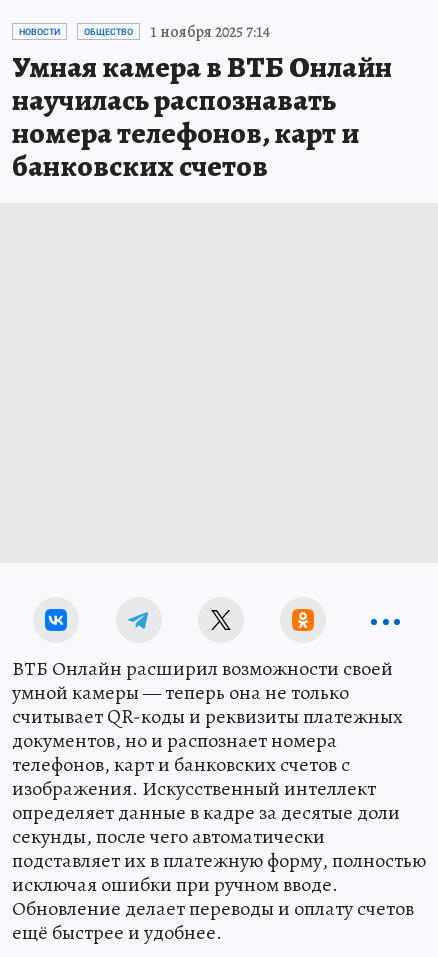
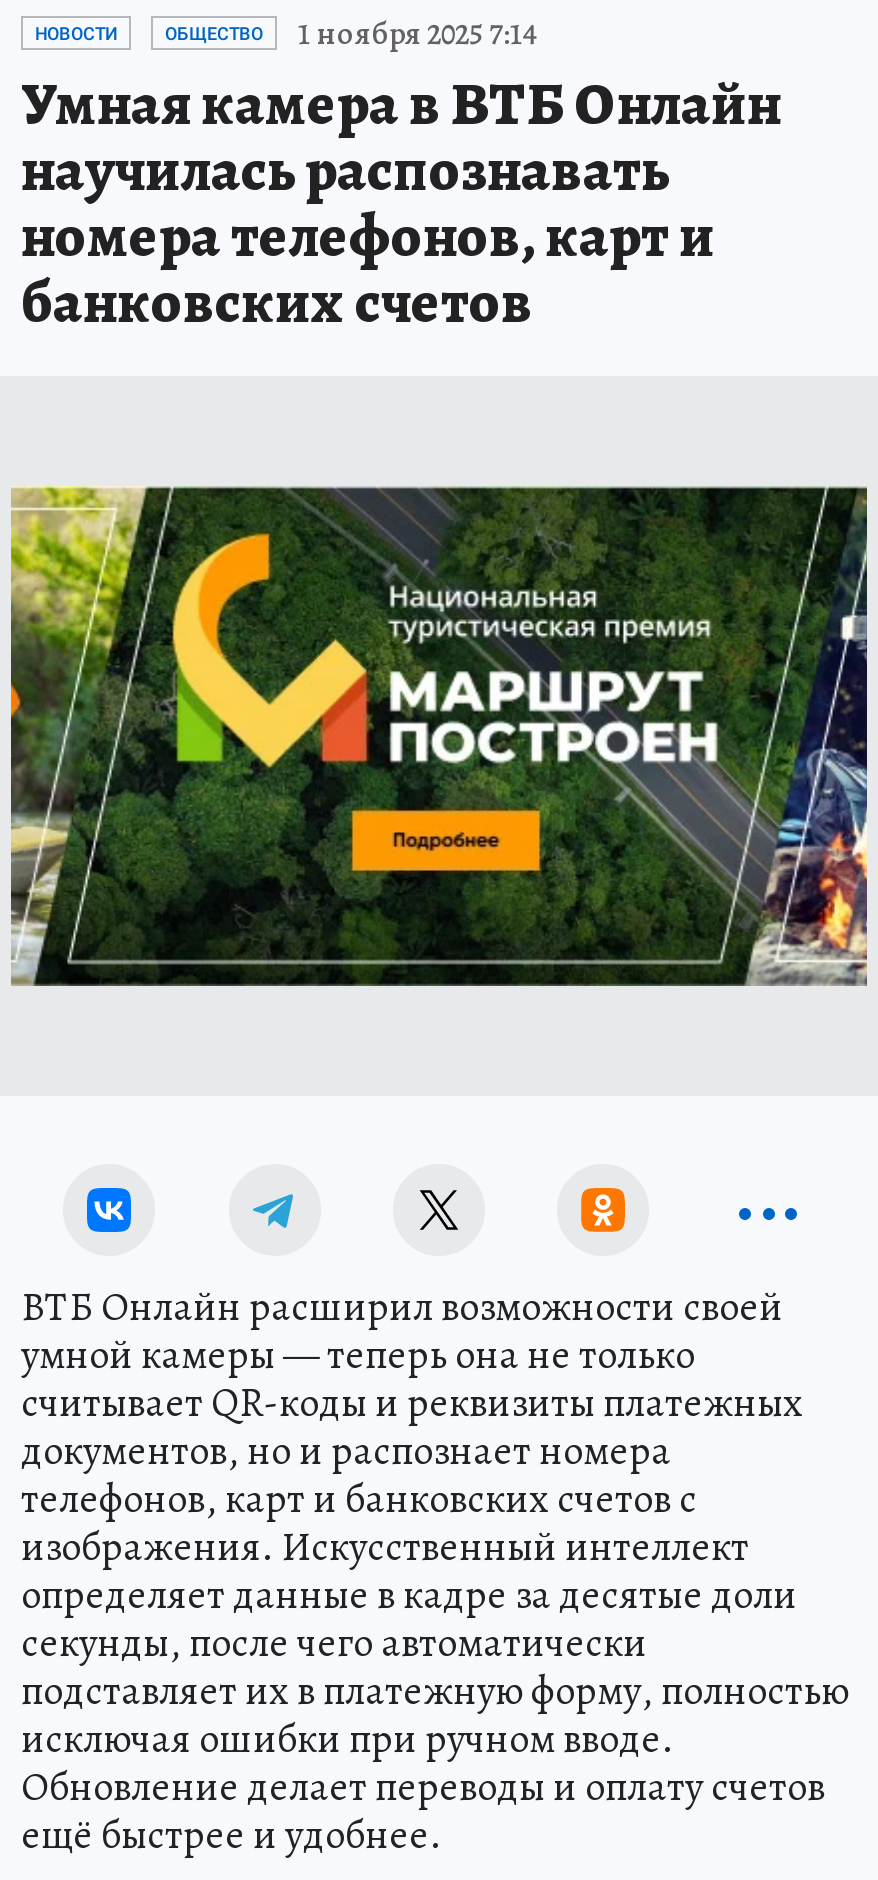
+ [image]
